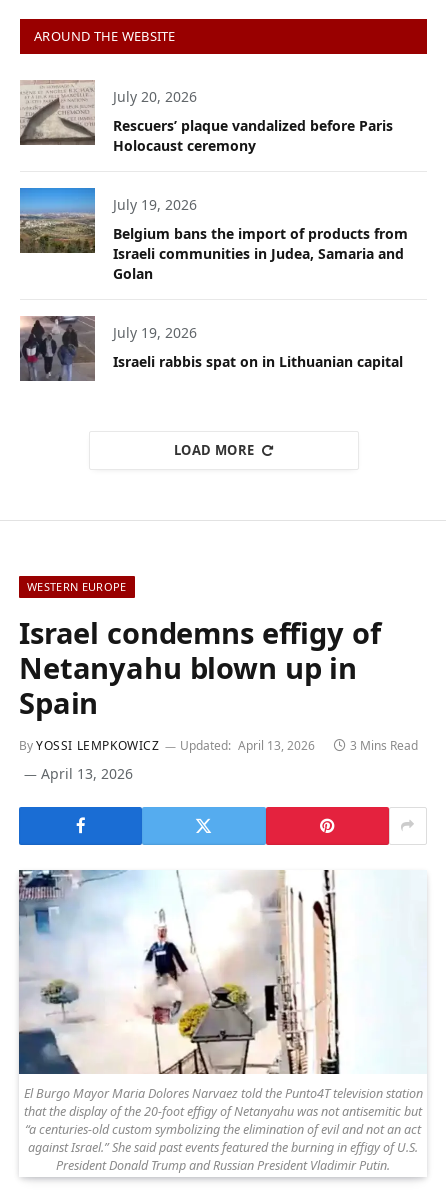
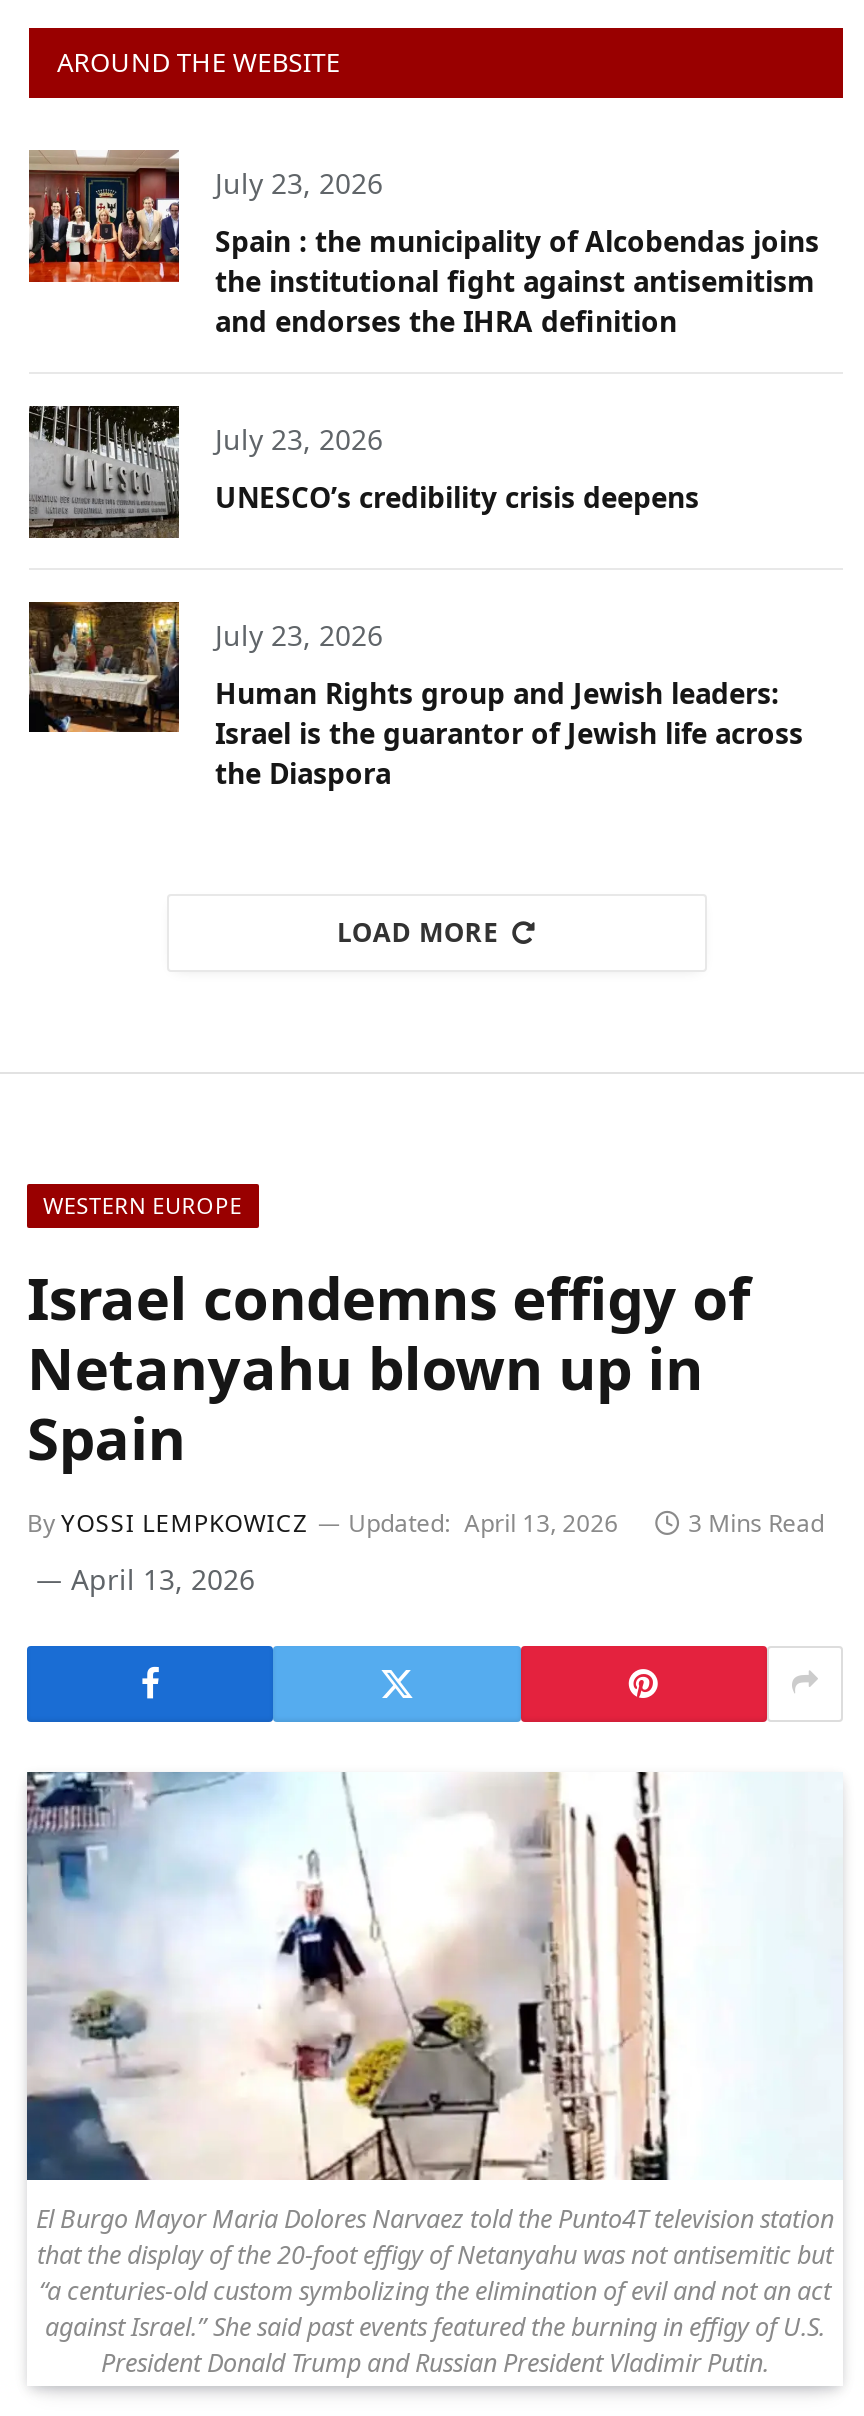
- [image]
- July 20, 2026
+ [image]
+ July 23, 2026

- Rescuers’ plaque vandalized before Paris
- Holocaust ceremony
+ Spain : the municipality of Alcobendas joins
+ the institutional fight against antisemitism
+ and endorses the IHRA definition

- [image]
- July 19, 2026
+ [image]
+ July 23, 2026

- Belgium bans the import of products from
- Israeli communities in Judea, Samaria and
- Golan
+ UNESCO’s credibility crisis deepens

- [image]
- July 19, 2026
+ [image]
+ July 23, 2026

- Israeli rabbis spat on in Lithuanian capital
+ Human Rights group and Jewish leaders:
+ Israel is the guarantor of Jewish life across
+ the Diaspora
